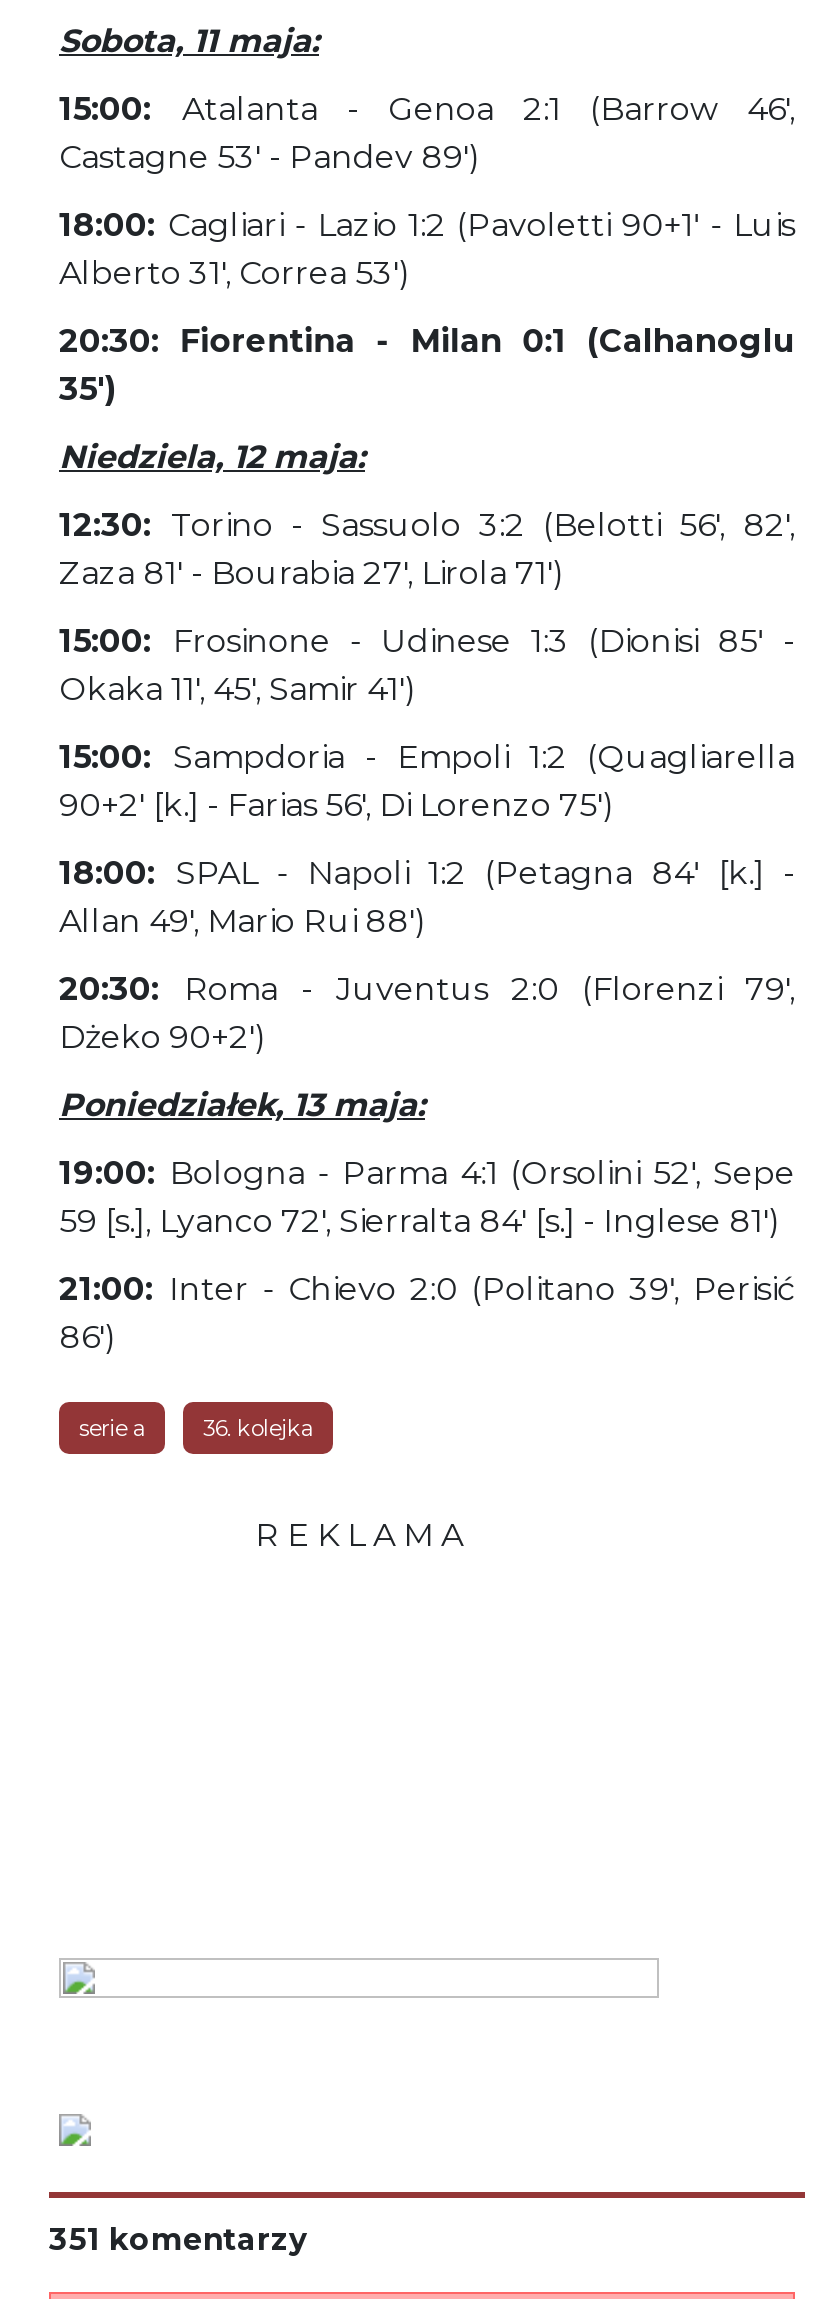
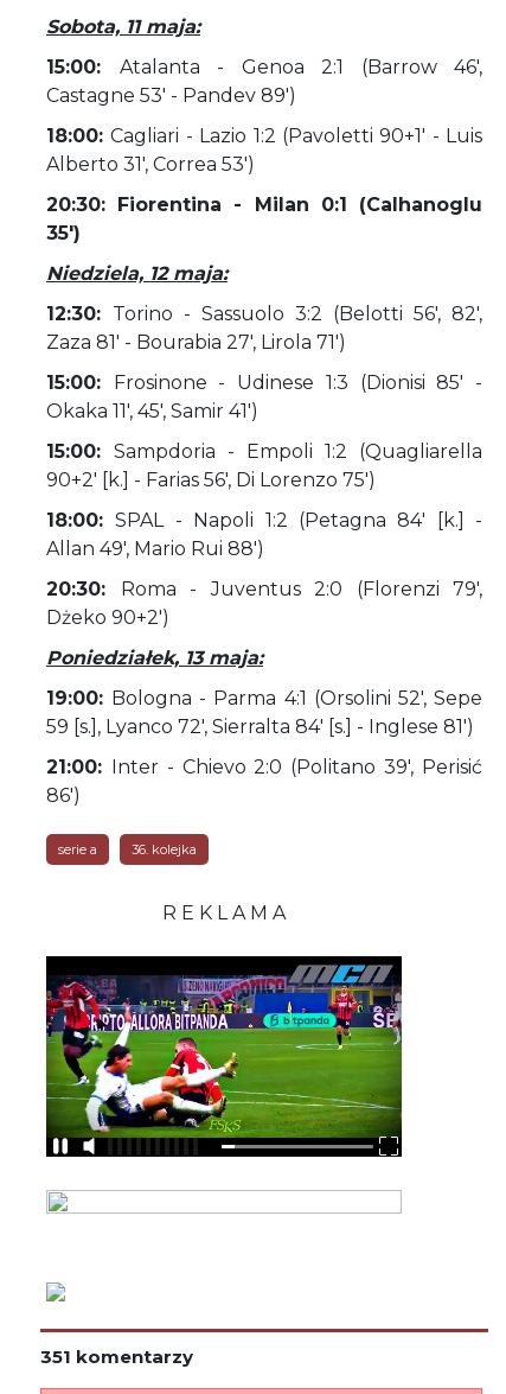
+ [image]
